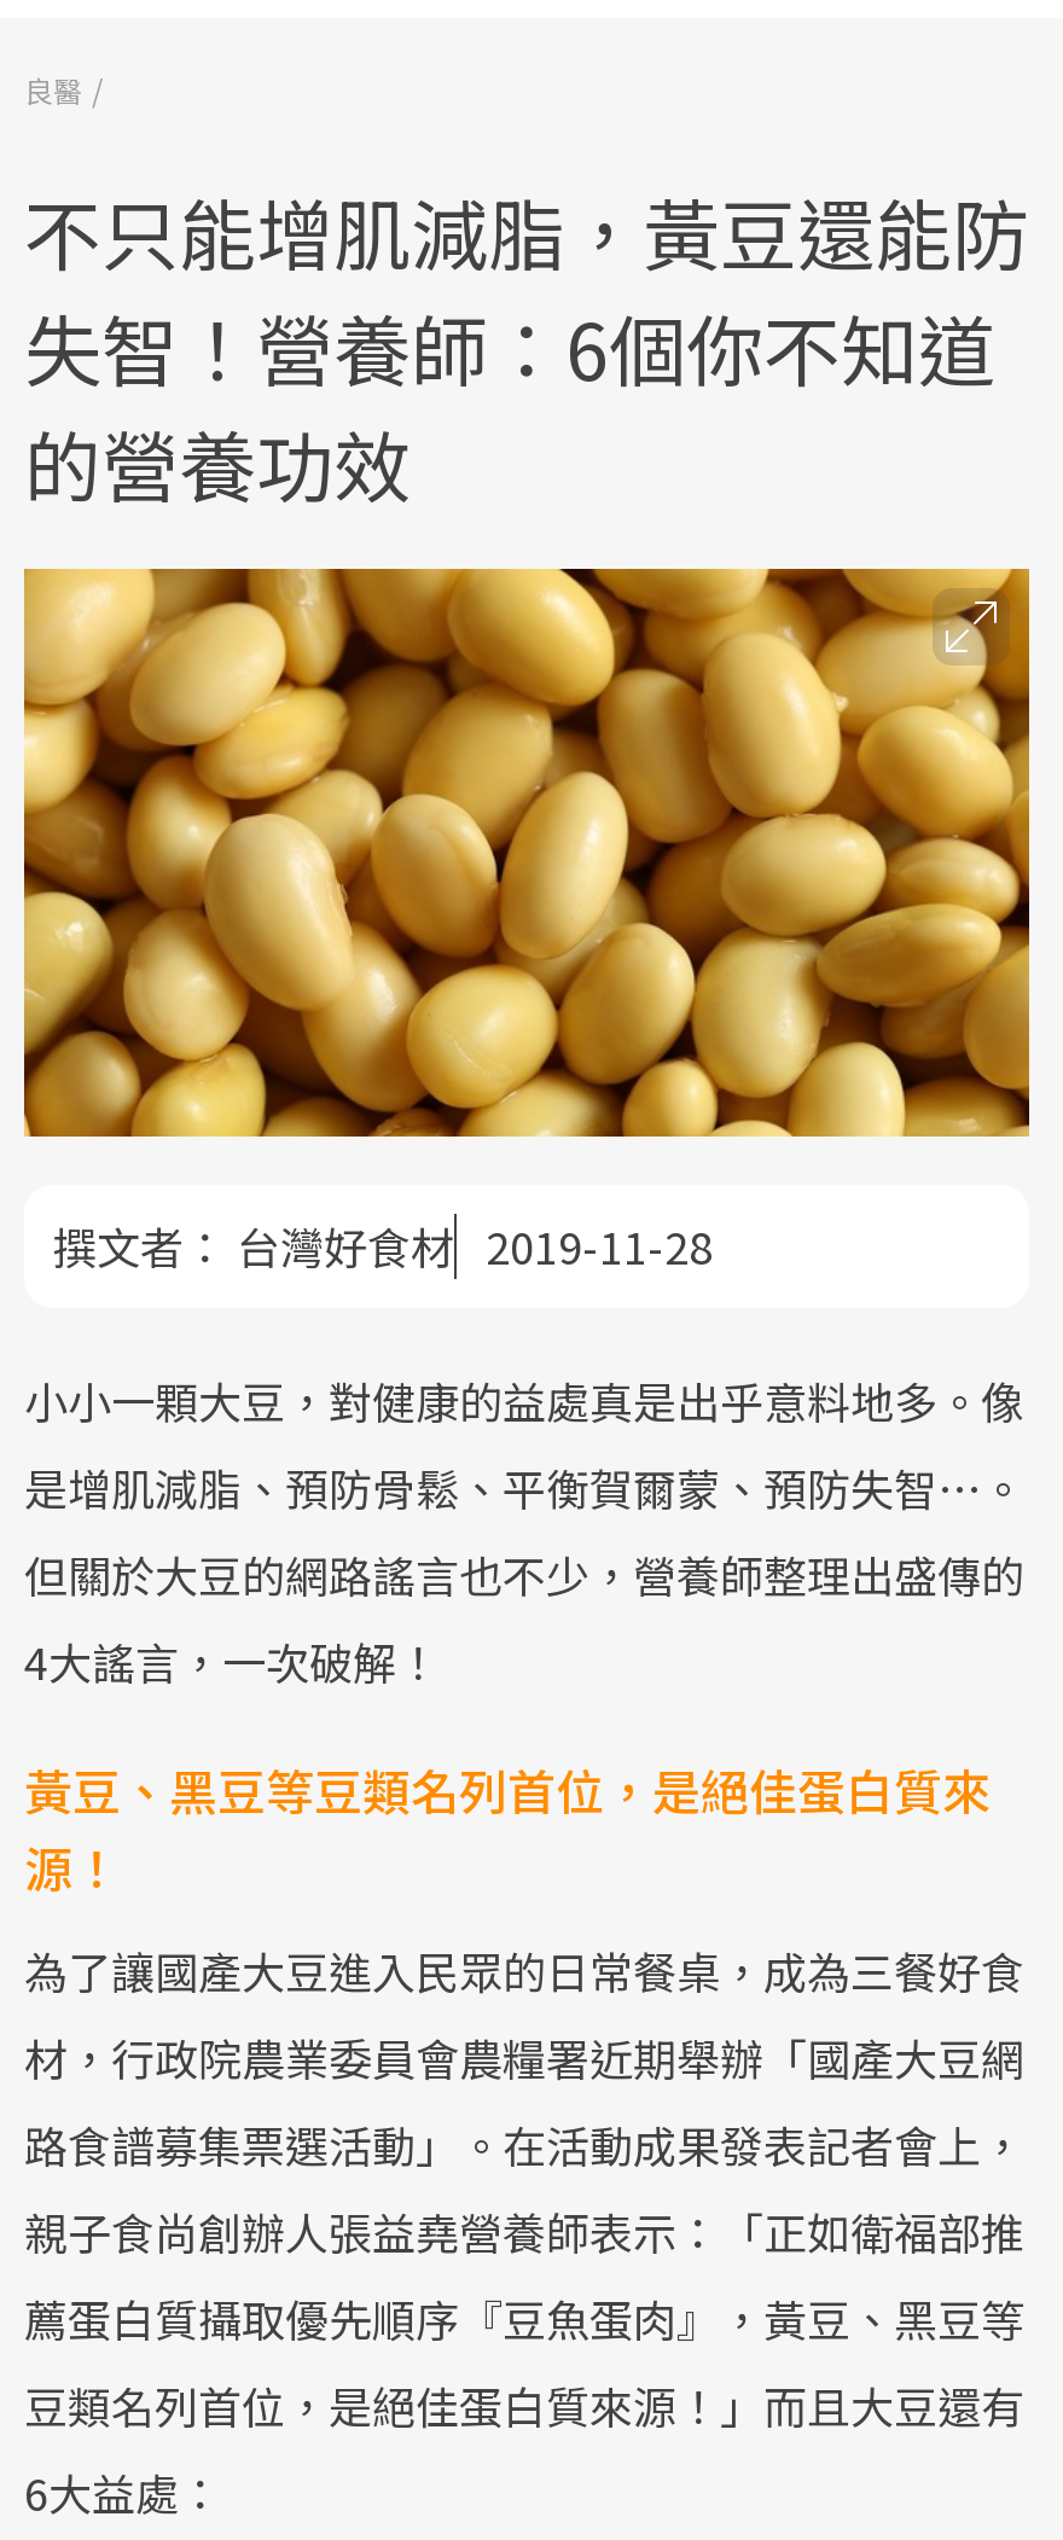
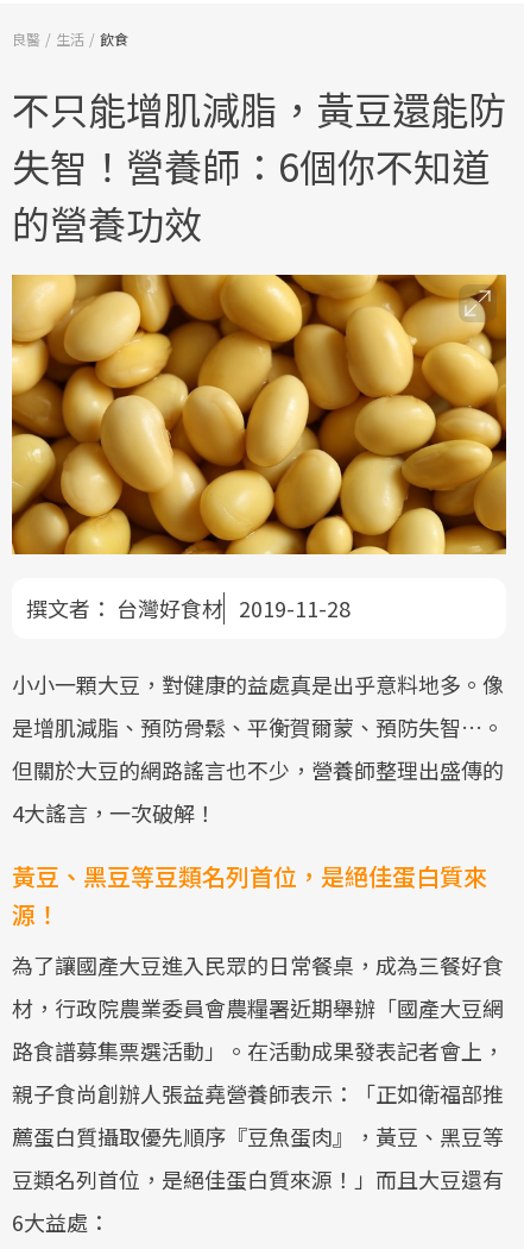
+ 生活
+ 飲食
